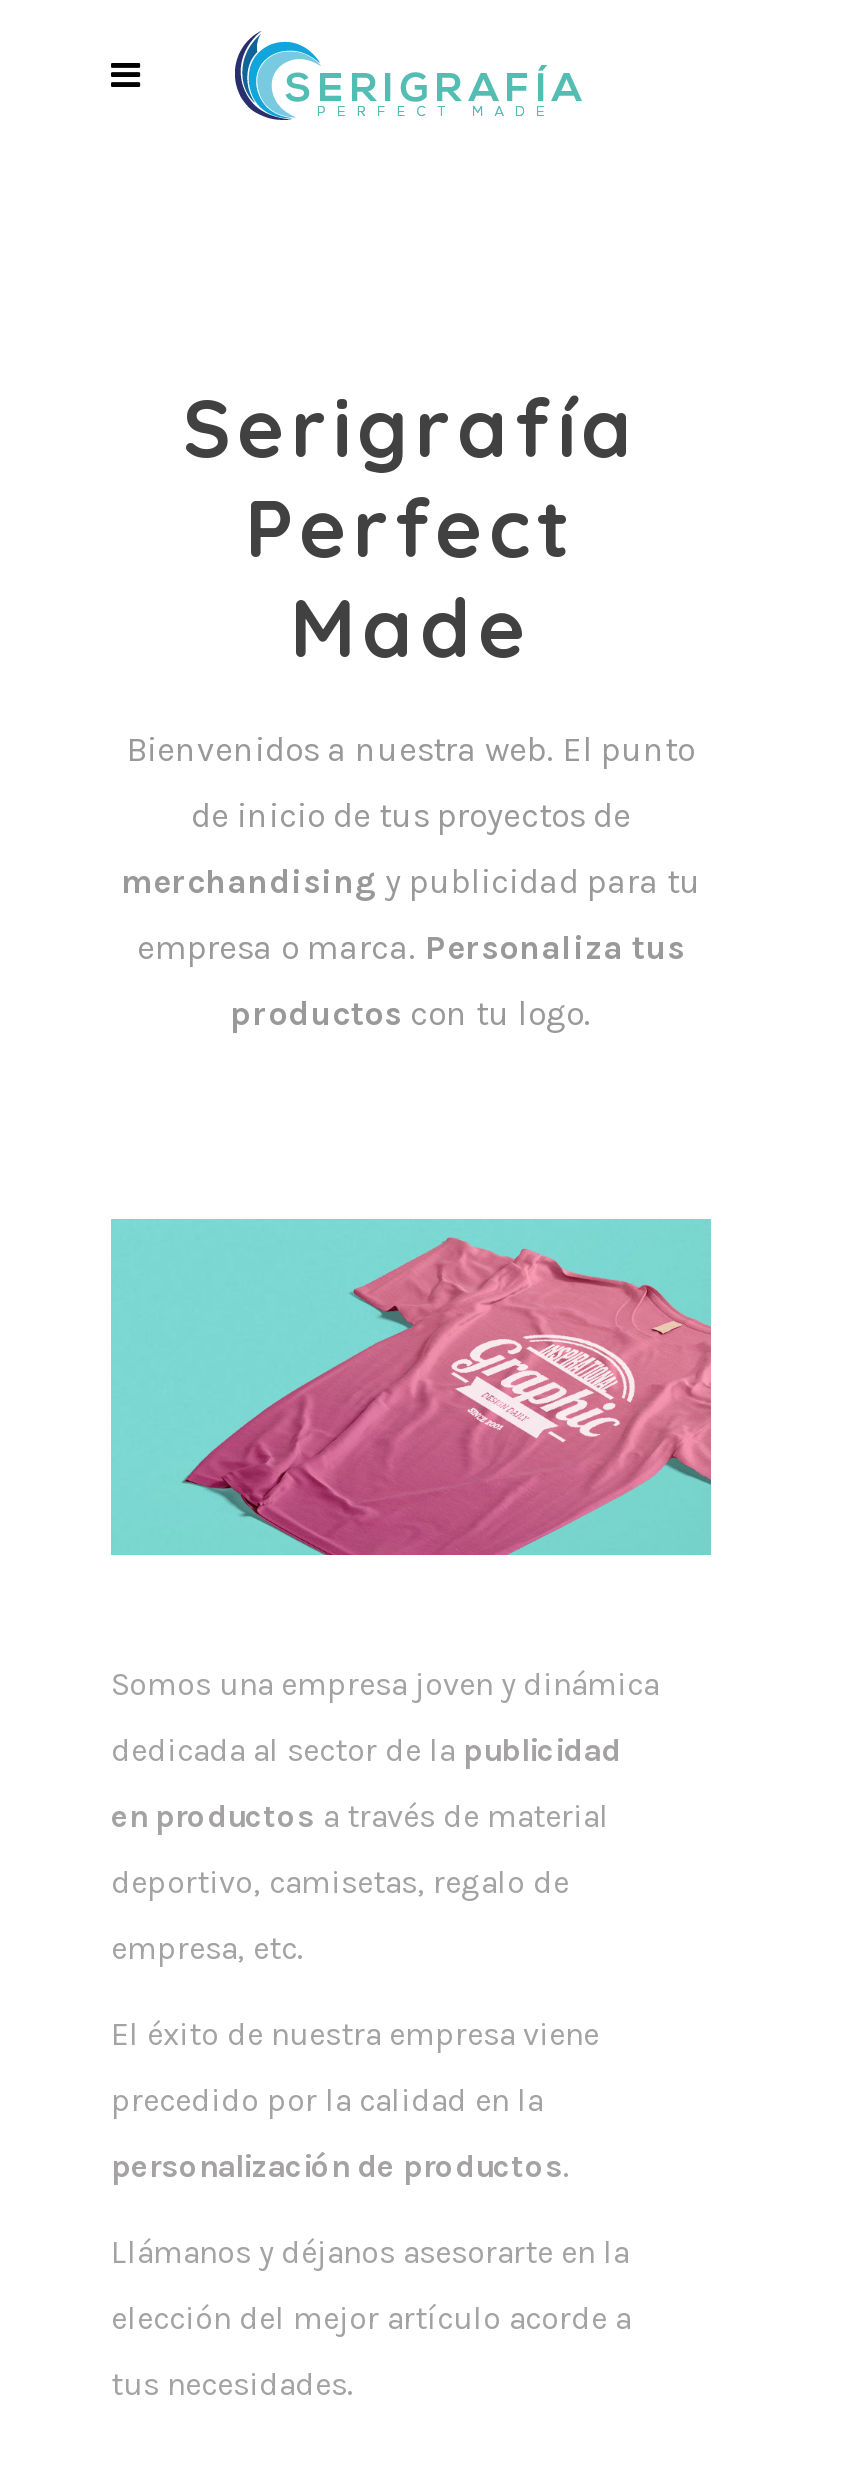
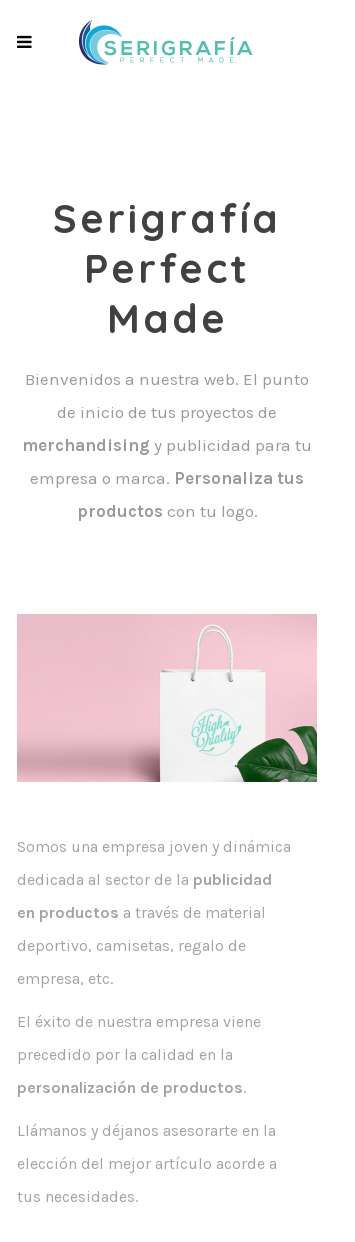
- [image]
+ [image]
